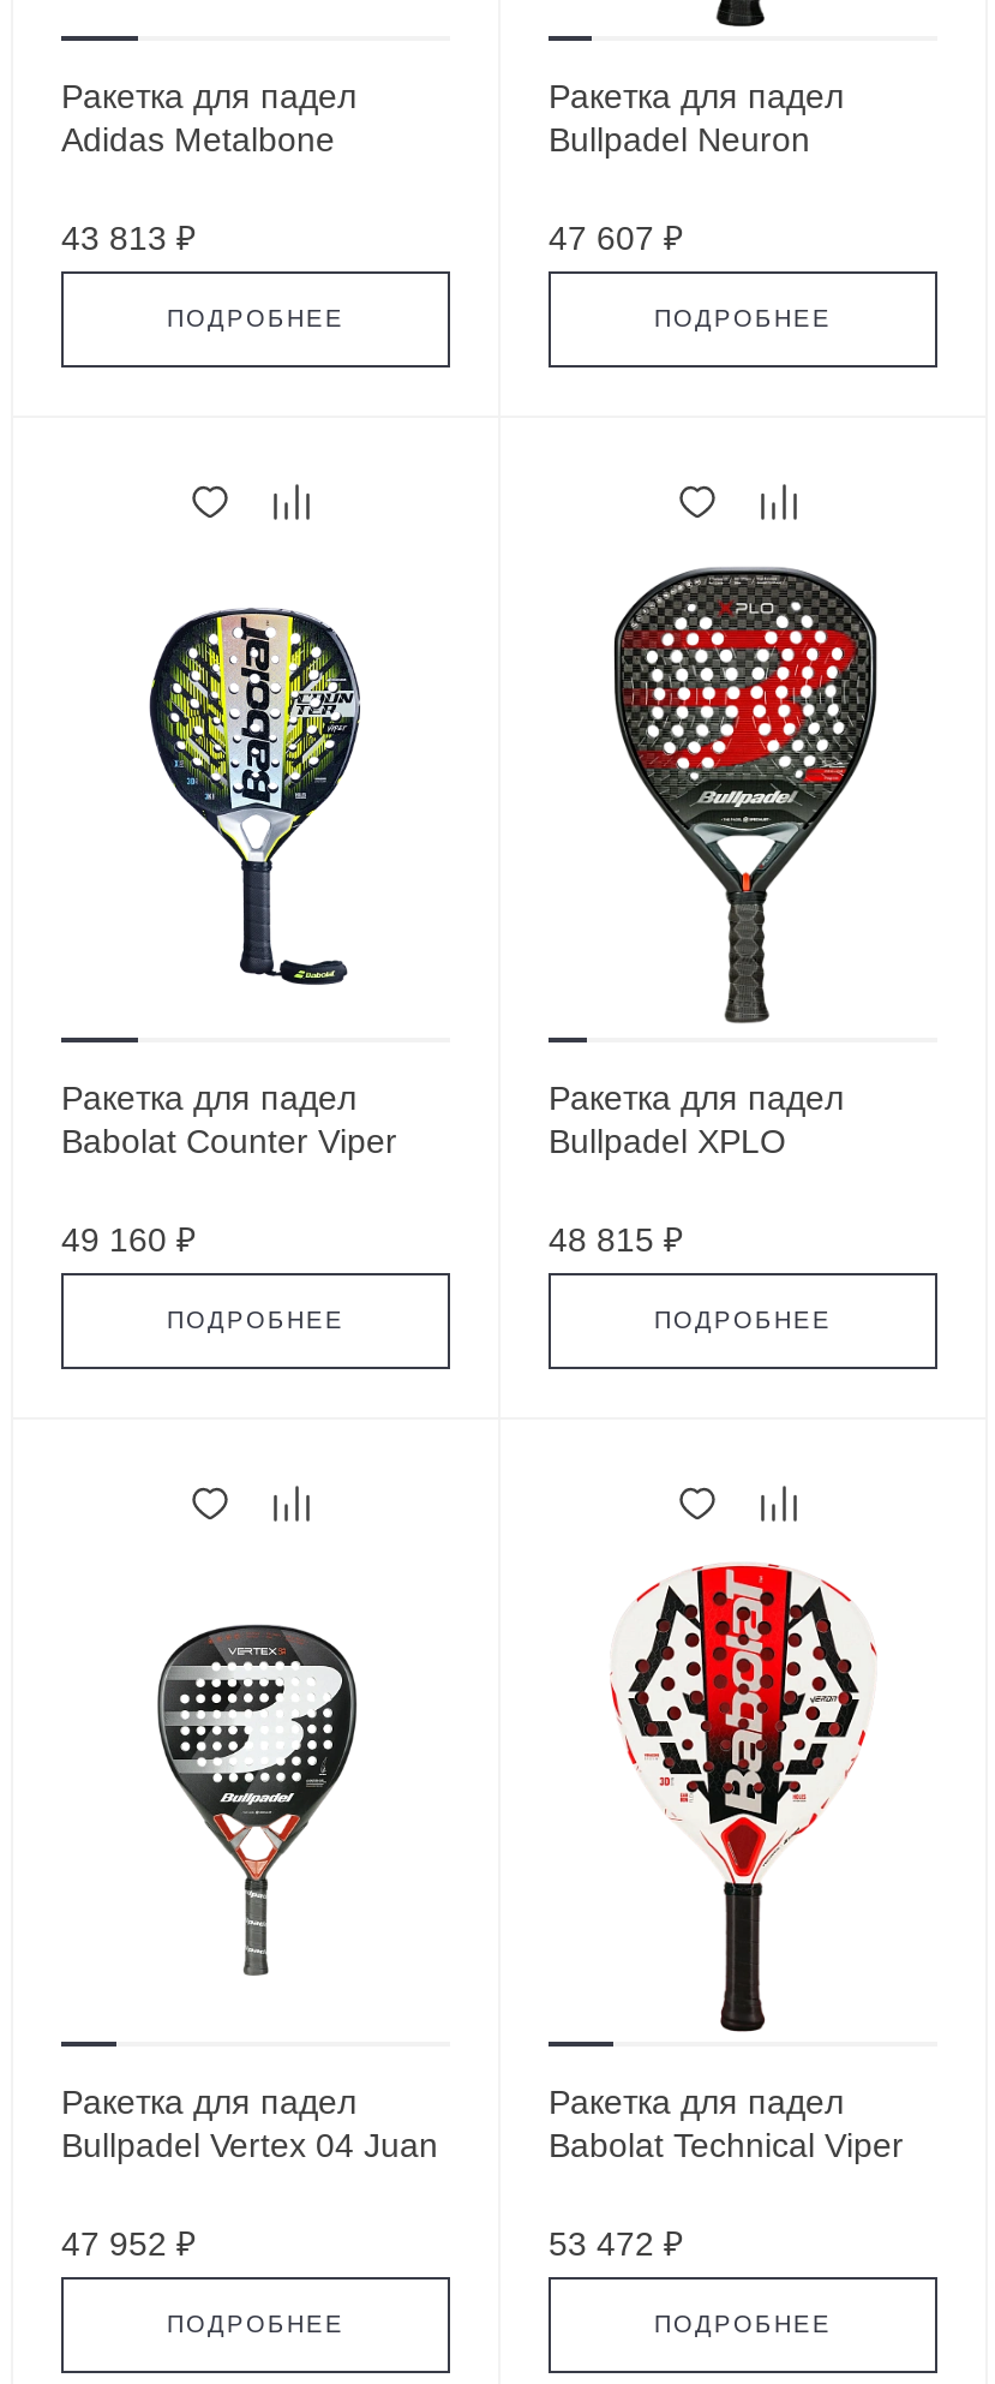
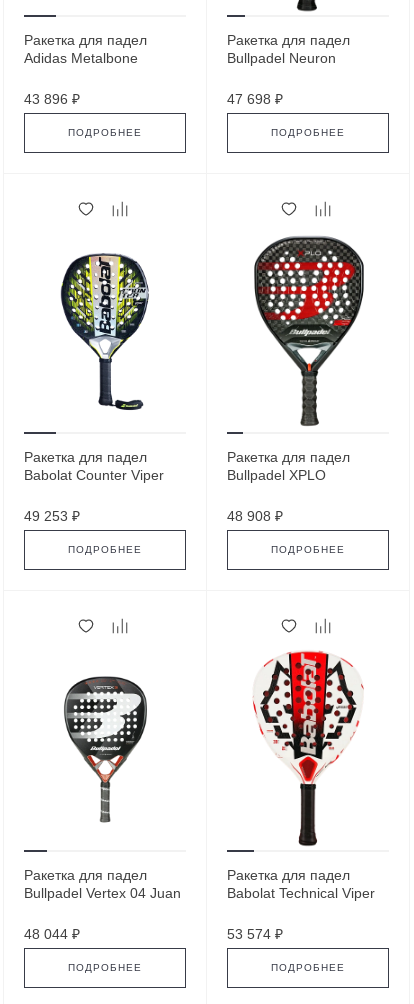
- 43 813 ₽
+ 43 896 ₽

- 47 607 ₽
+ 47 698 ₽

- 49 160 ₽
+ 49 253 ₽

- 48 815 ₽
+ 48 908 ₽

- 47 952 ₽
+ 48 044 ₽

- 53 472 ₽
+ 53 574 ₽
